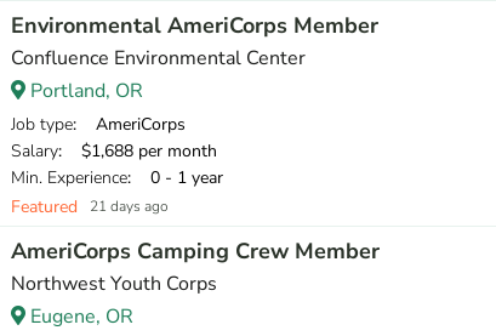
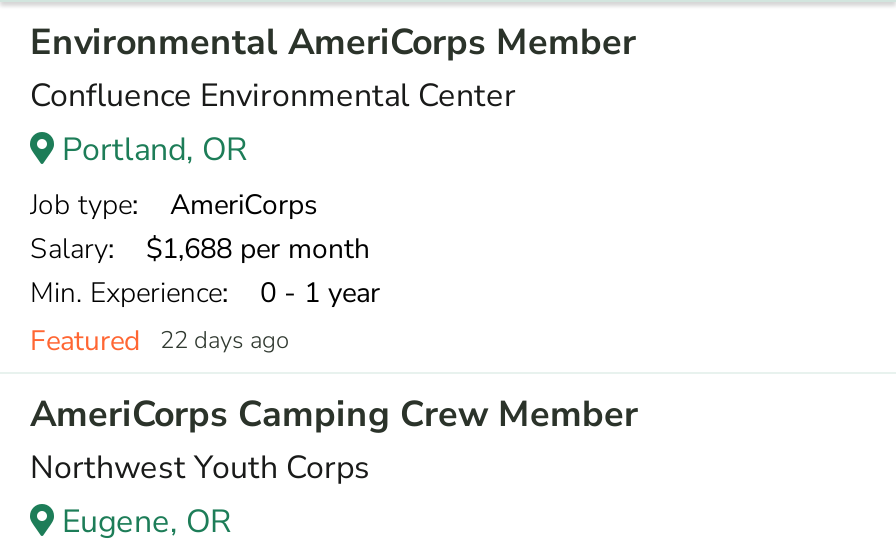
- Featured 21 days ago
+ Featured 22 days ago
